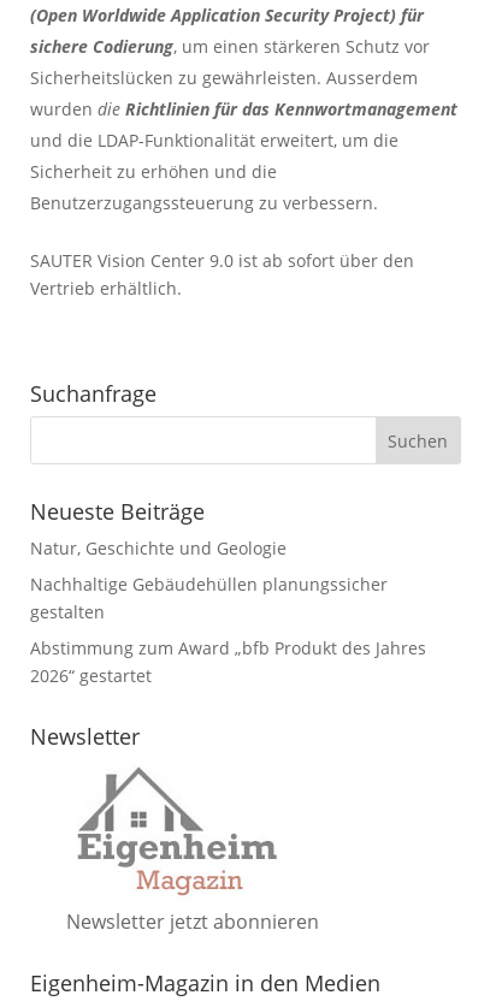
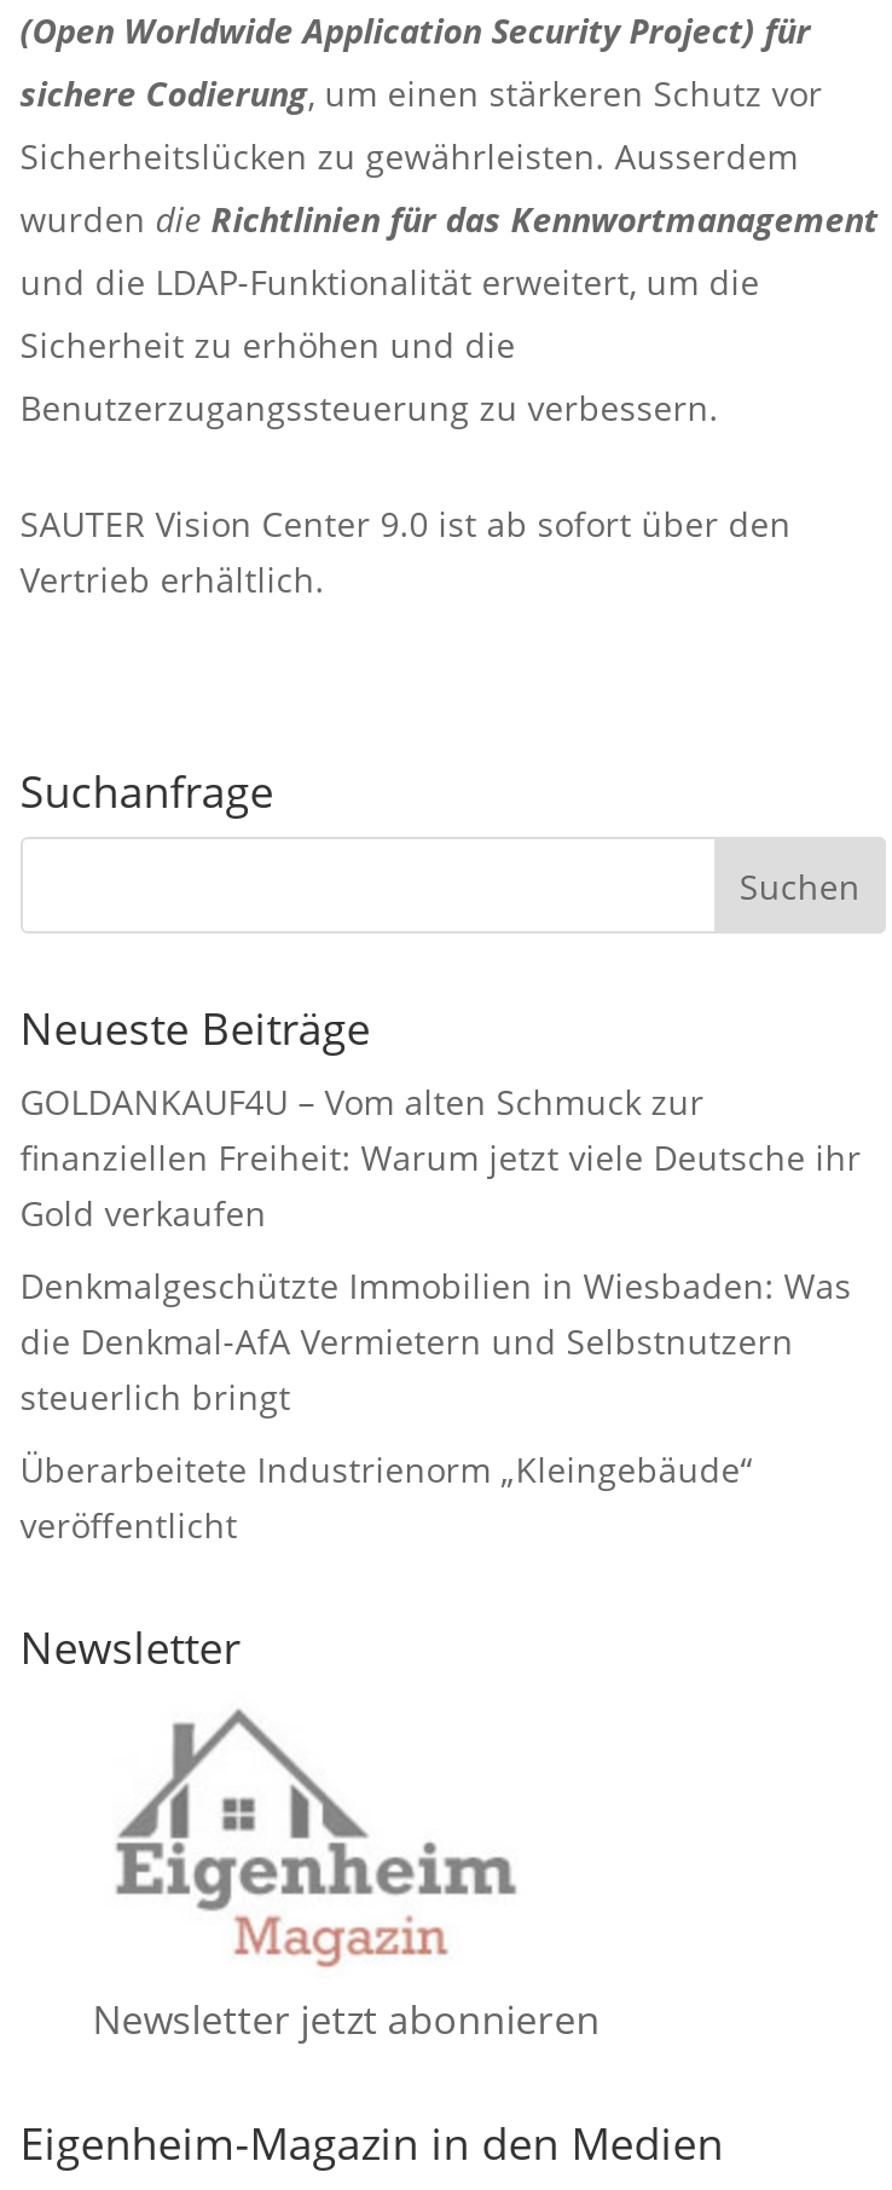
- Natur, Geschichte und Geologie
+ GOLDANKAUF4U – Vom alten Schmuck zur
+ finanziellen Freiheit: Warum jetzt viele Deutsche ihr
+ Gold verkaufen

- Nachhaltige Gebäudehüllen planungssicher
- gestalten
+ Denkmalgeschützte Immobilien in Wiesbaden: Was
+ die Denkmal-AfA Vermietern und Selbstnutzern
+ steuerlich bringt

- Abstimmung zum Award „bfb Produkt des Jahres
- 2026“ gestartet
+ Überarbeitete Industrienorm „Kleingebäude“
+ veröffentlicht
